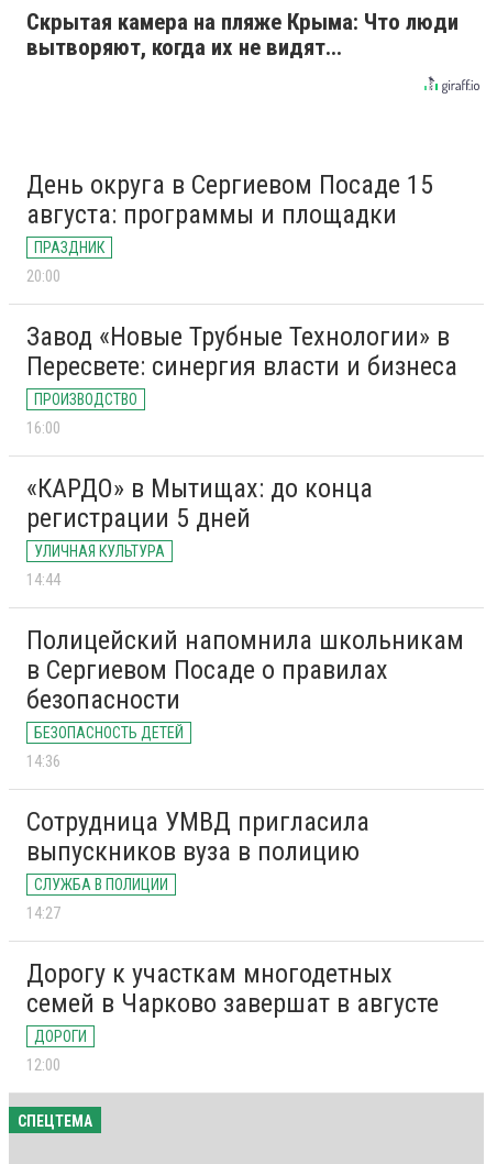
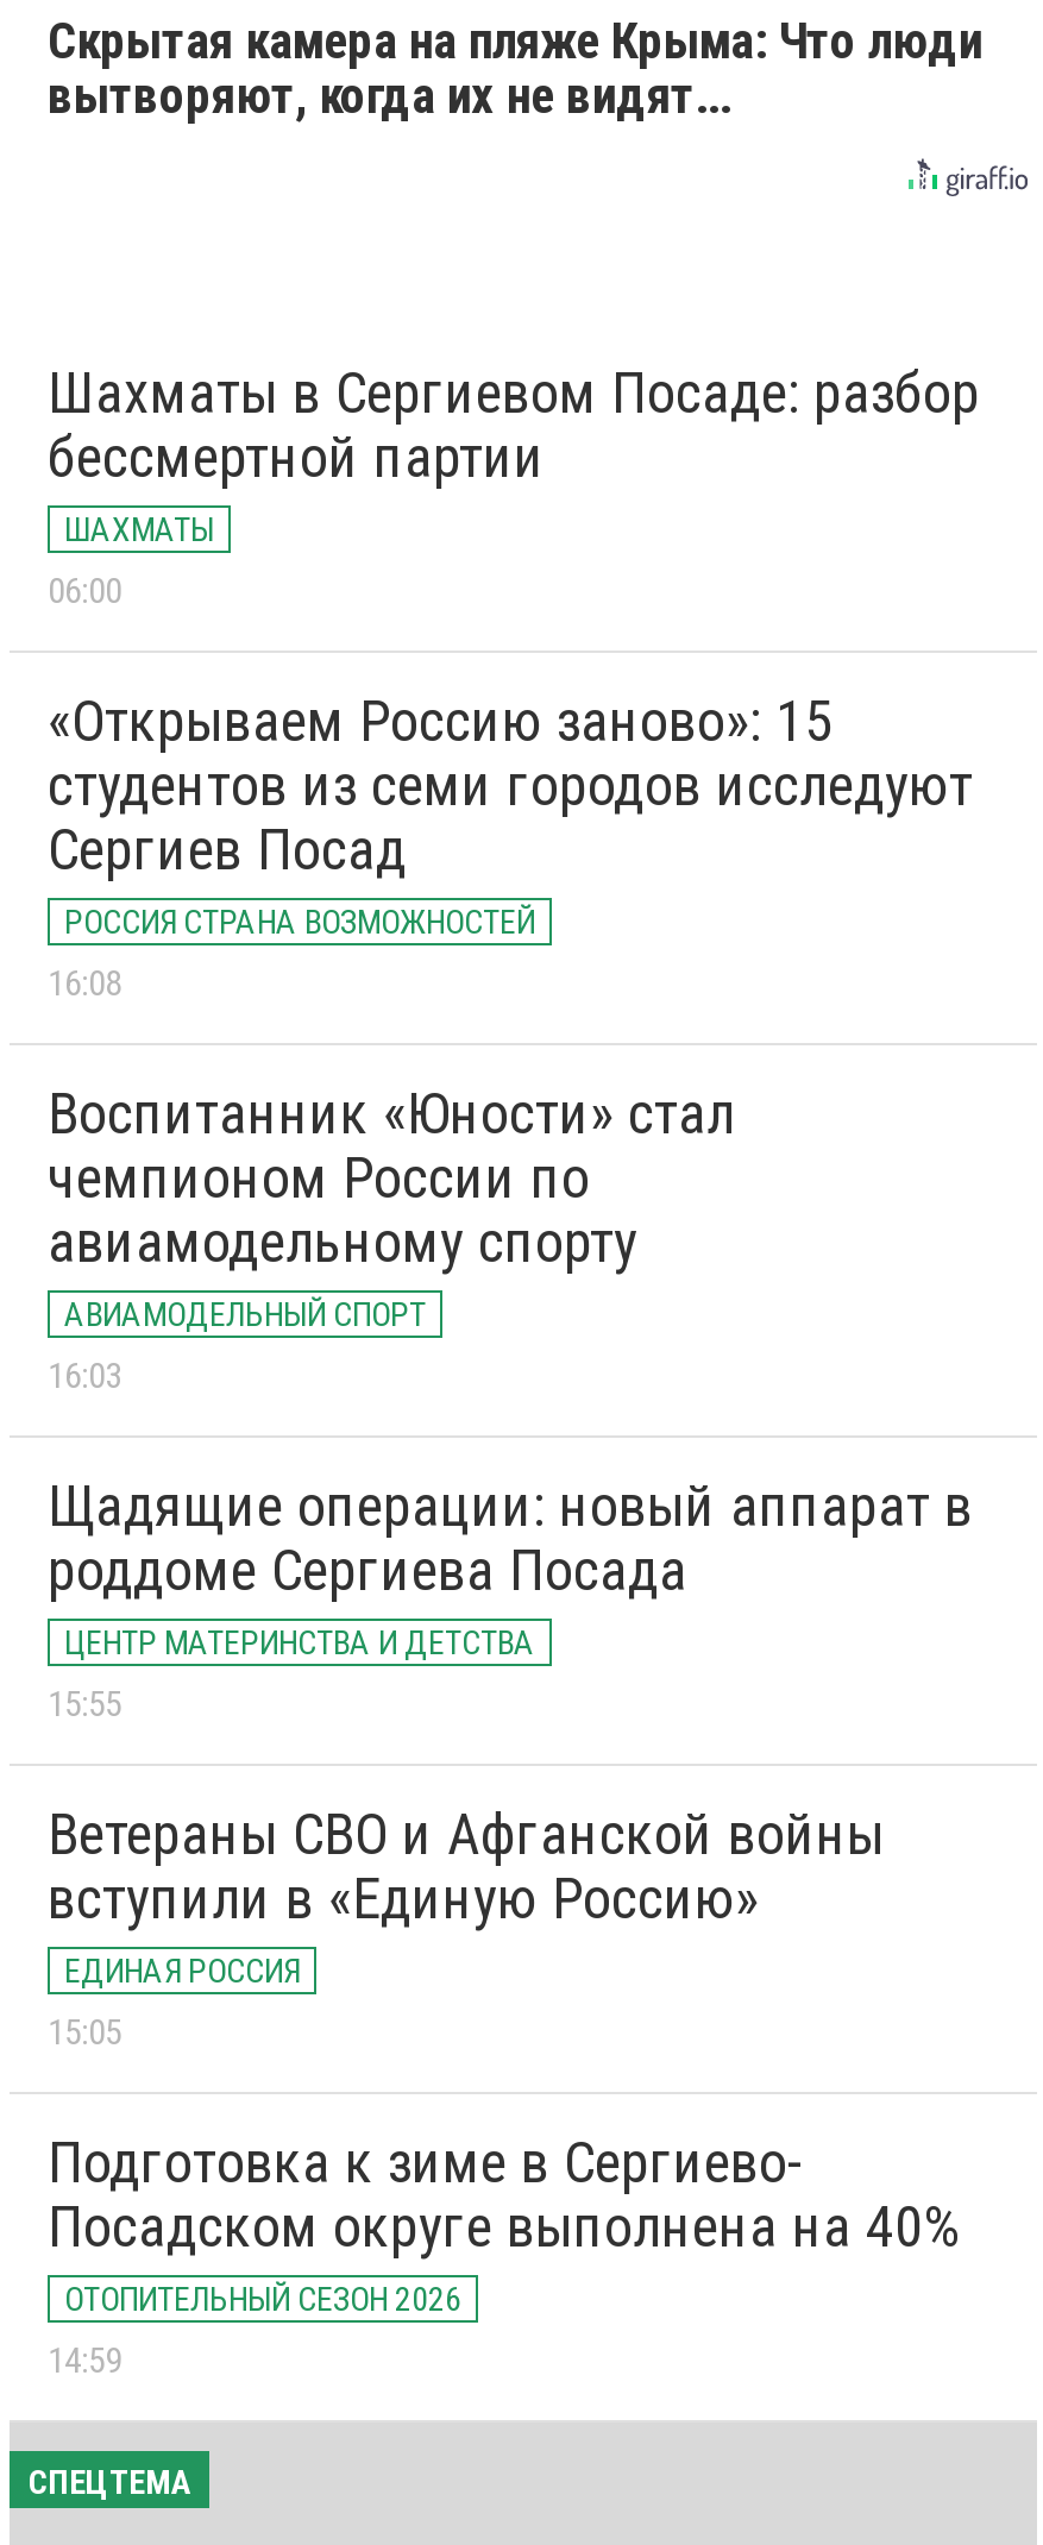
- День округа в Сергиевом Посаде 15
- августа: программы и площадки
- ПРАЗДНИК
+ Шахматы в Сергиевом Посаде: разбор
+ бессмертной партии
+ ШАХМАТЫ

- 20:00
+ 06:00

- Завод «Новые Трубные Технологии» в
- Пересвете: синергия власти и бизнеса
- ПРОИЗВОДСТВО
+ «Открываем Россию заново»: 15
+ студентов из семи городов исследуют
+ Сергиев Посад
+ РОССИЯ СТРАНА ВОЗМОЖНОСТЕЙ

- 16:00
+ 16:08

- «КАРДО» в Мытищах: до конца
- регистрации 5 дней
- УЛИЧНАЯ КУЛЬТУРА
+ Воспитанник «Юности» стал
+ чемпионом России по
+ авиамодельному спорту
+ АВИАМОДЕЛЬНЫЙ СПОРТ

- 14:44
+ 16:03

- Полицейский напомнила школьникам
- в Сергиевом Посаде о правилах
- безопасности
- БЕЗОПАСНОСТЬ ДЕТЕЙ
+ Щадящие операции: новый аппарат в
+ роддоме Сергиева Посада
+ ЦЕНТР МАТЕРИНСТВА И ДЕТСТВА

- 14:36
+ 15:55

- Сотрудница УМВД пригласила
- выпускников вуза в полицию
- СЛУЖБА В ПОЛИЦИИ
+ Ветераны СВО и Афганской войны
+ вступили в «Единую Россию»
+ ЕДИНАЯ РОССИЯ

- 14:27
+ 15:05

- Дорогу к участкам многодетных
- семей в Чарково завершат в августе
- ДОРОГИ
+ Подготовка к зиме в Сергиево-
+ Посадском округе выполнена на 40%
+ ОТОПИТЕЛЬНЫЙ СЕЗОН 2026

- 12:00
+ 14:59
